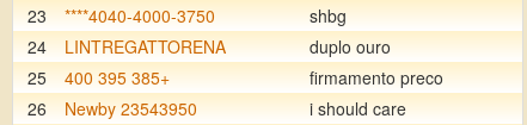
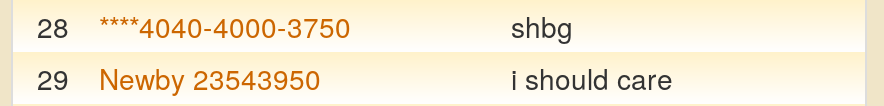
- 23 ****4040-4000-3750
+ 28 ****4040-4000-3750

- 24
- LINTREGATTORENA
- duplo ouro
- 25
- 400 395 385+
- firmamento preco
- 26
+ 29
